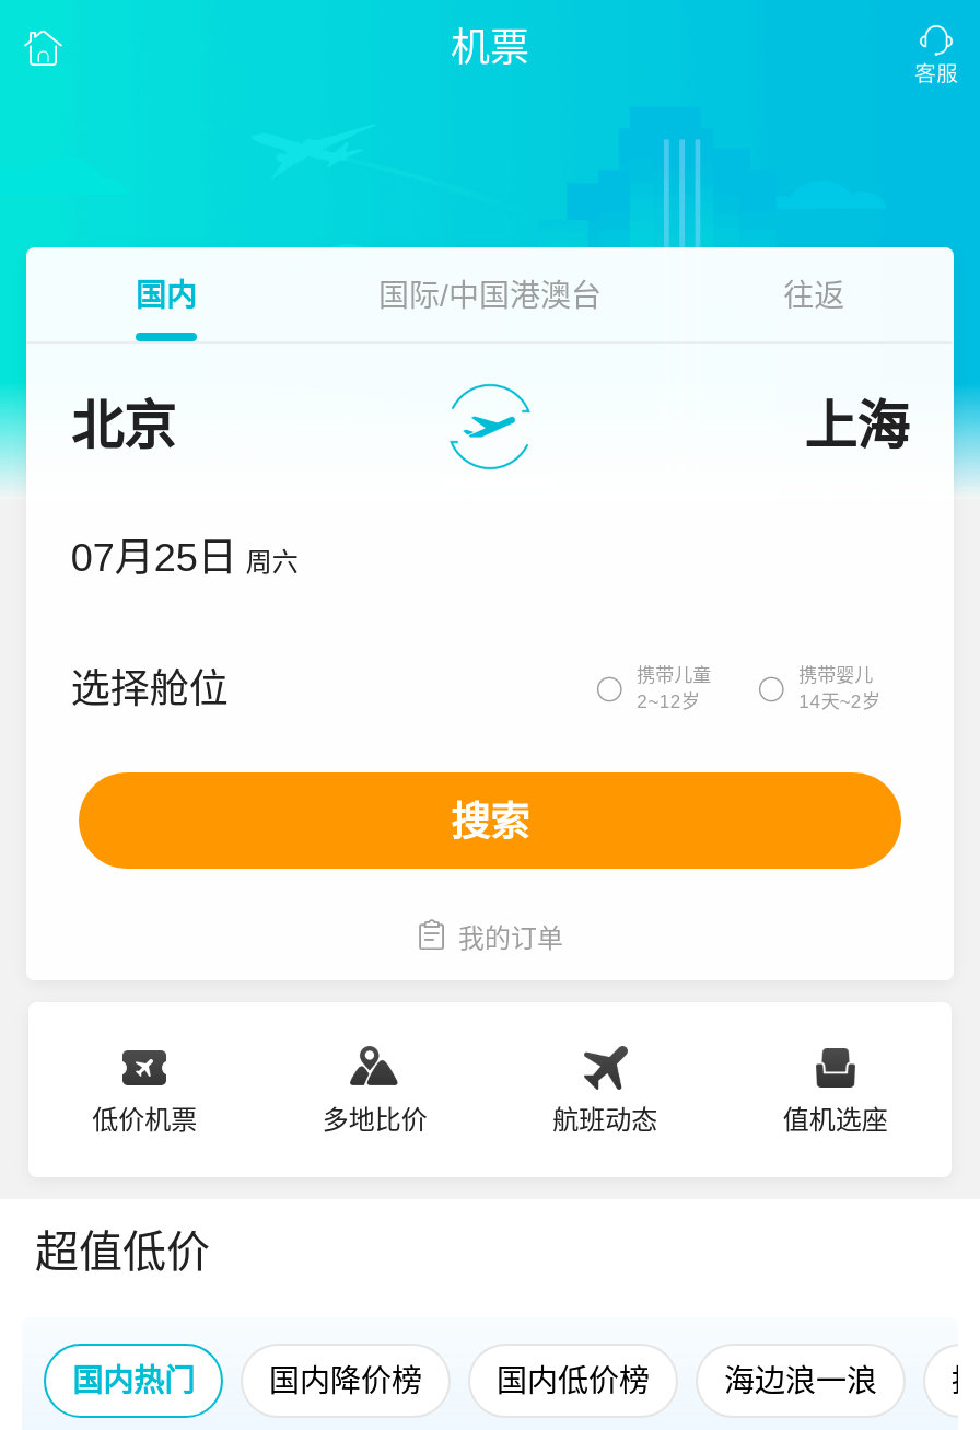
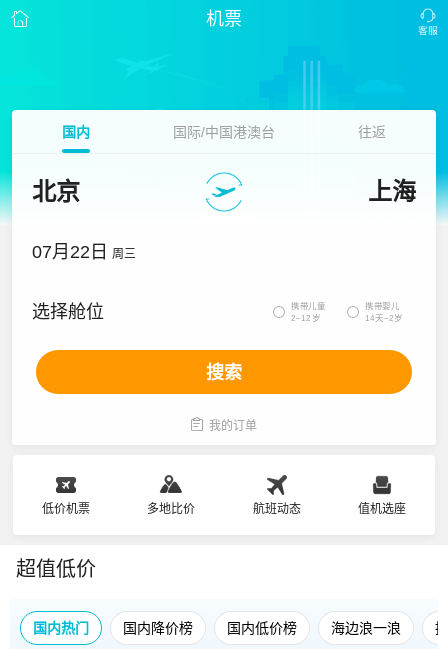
- 07月25日 周六
+ 07月22日 周三
